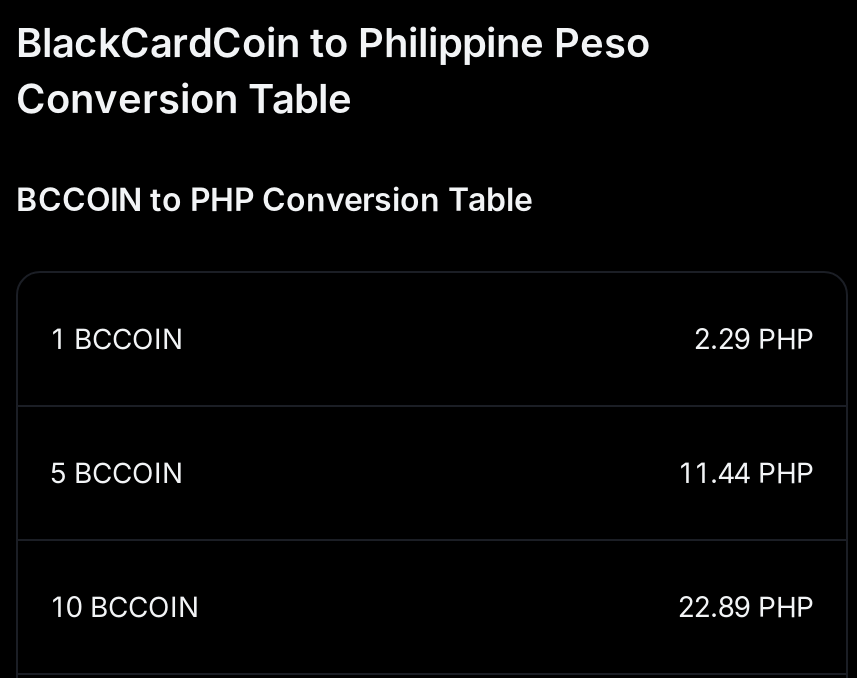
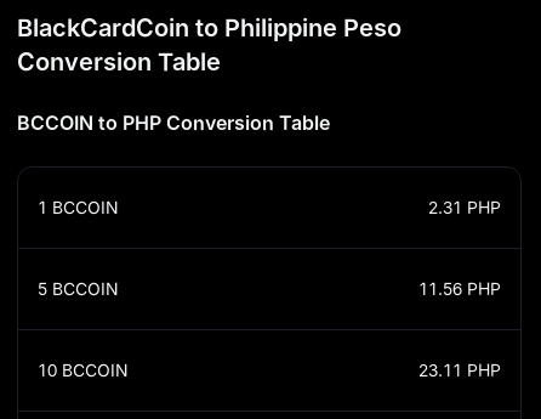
- 2.29 PHP
+ 2.31 PHP

- 11.44 PHP
+ 11.56 PHP

- 22.89 PHP
+ 23.11 PHP
